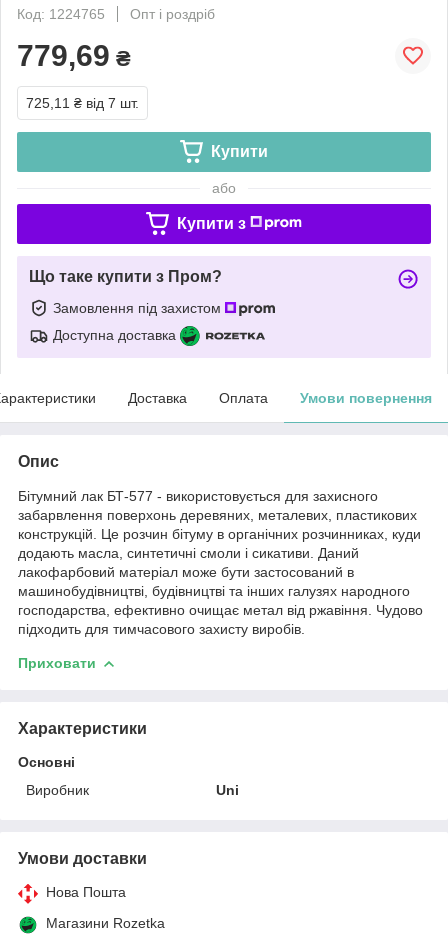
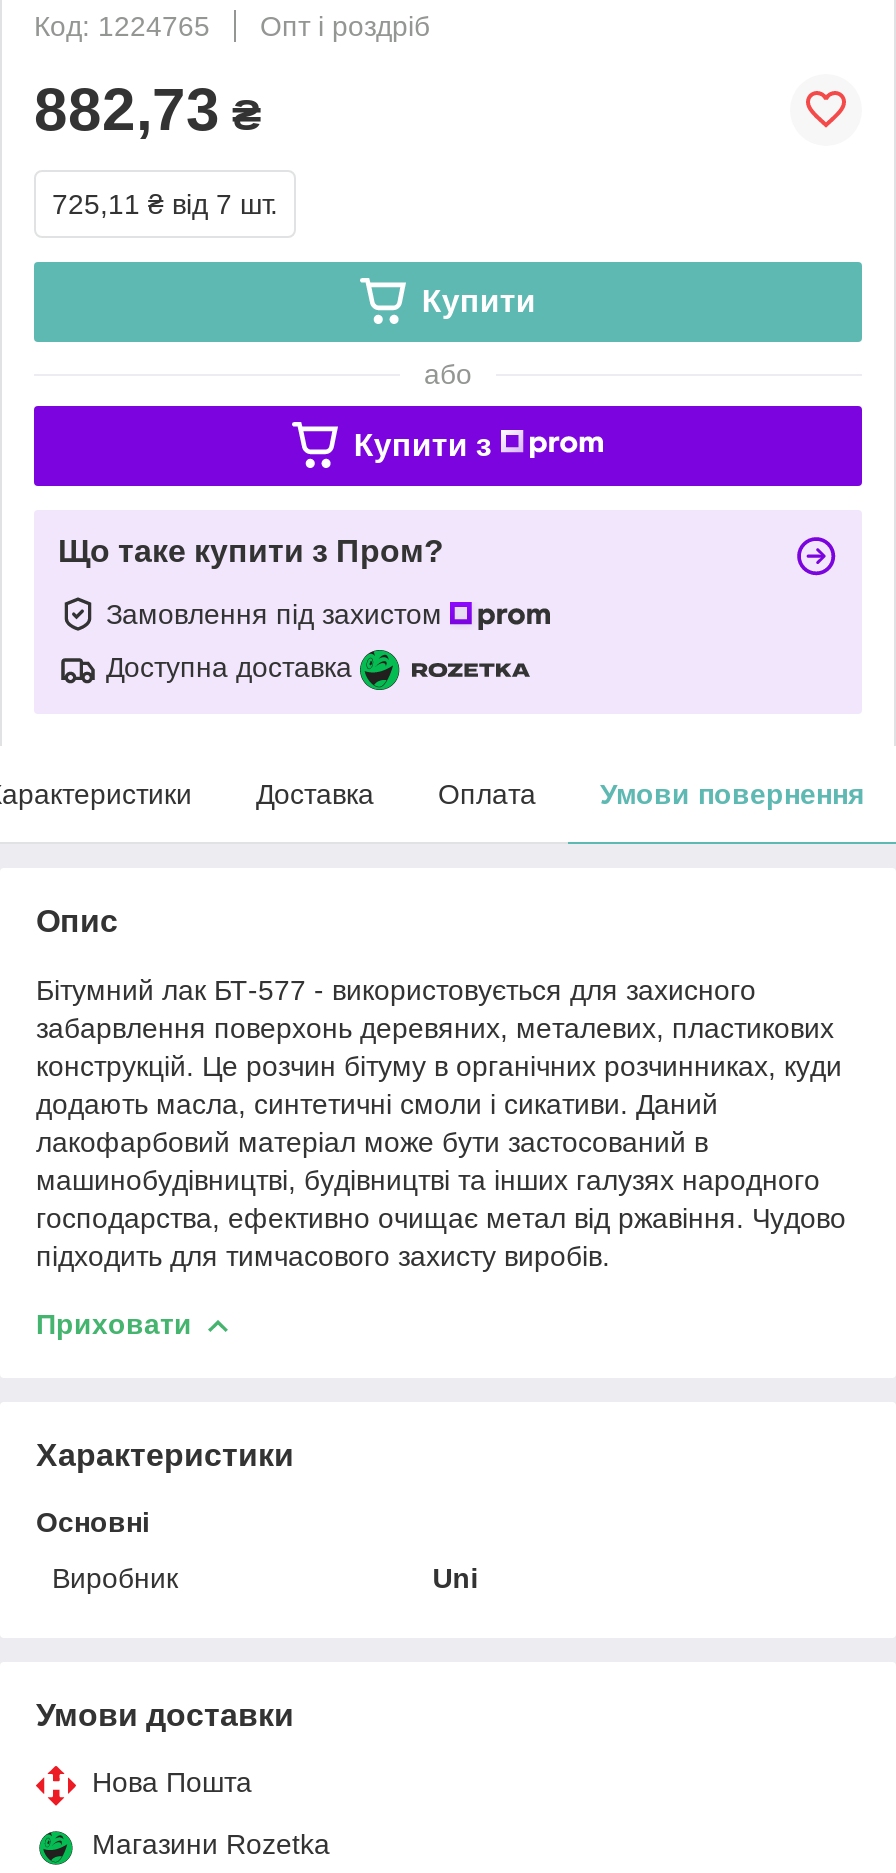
- 779,69 ₴
+ 882,73 ₴
